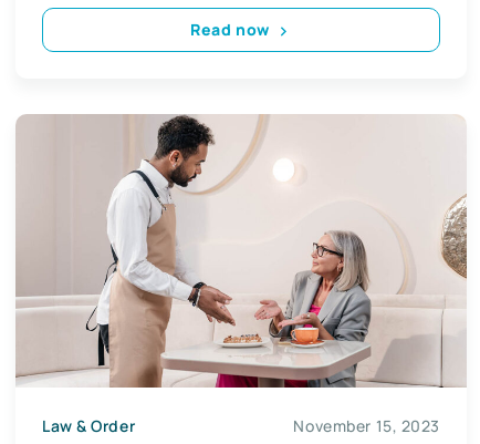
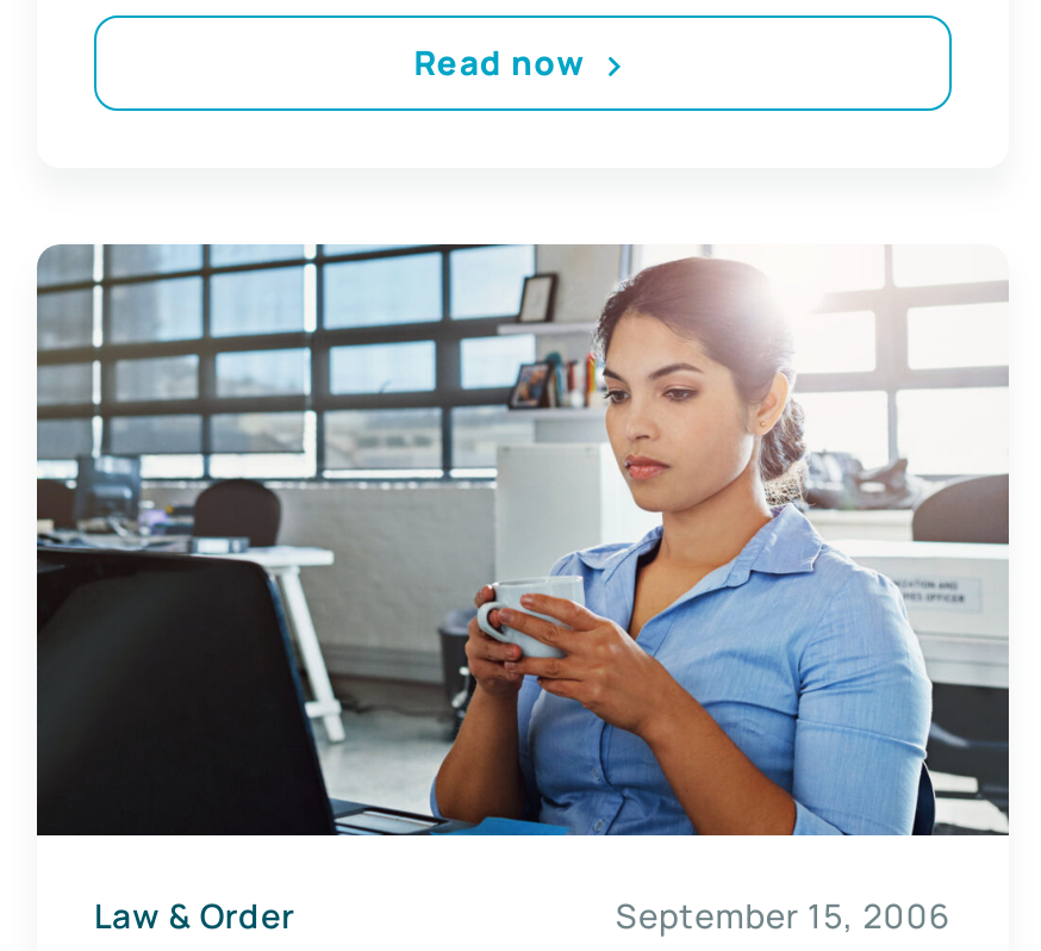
- [image]
- November 15, 2023
+ [image]
+ September 15, 2006
